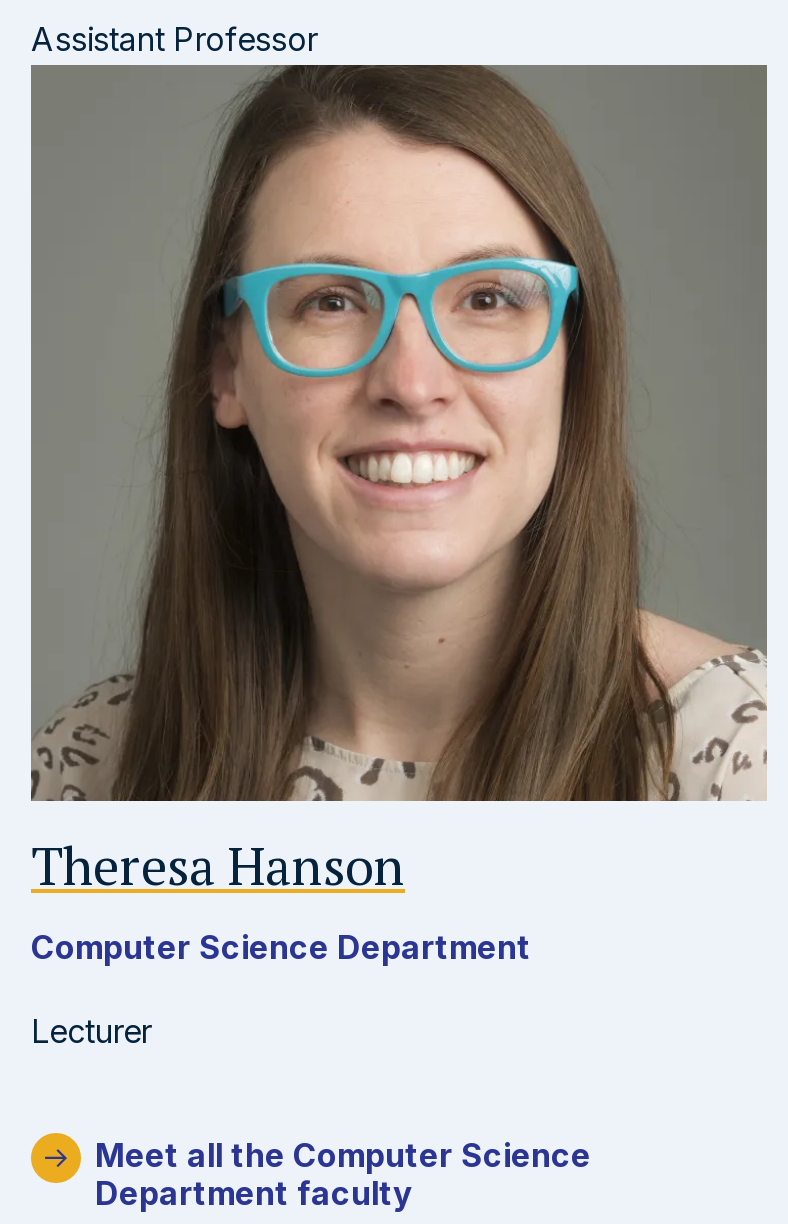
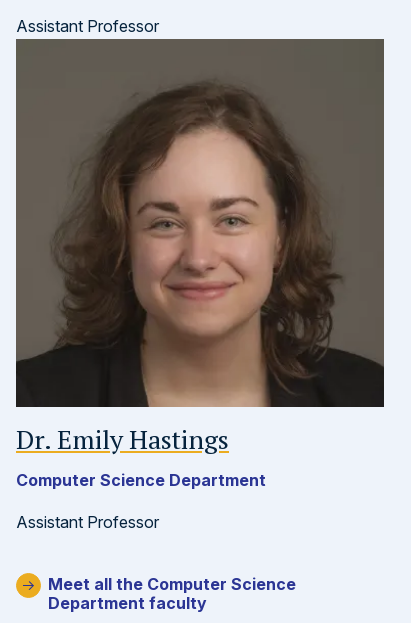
- [image]
- Theresa Hanson
+ [image]
+ Dr. Emily Hastings

- Lecturer
+ Assistant Professor
